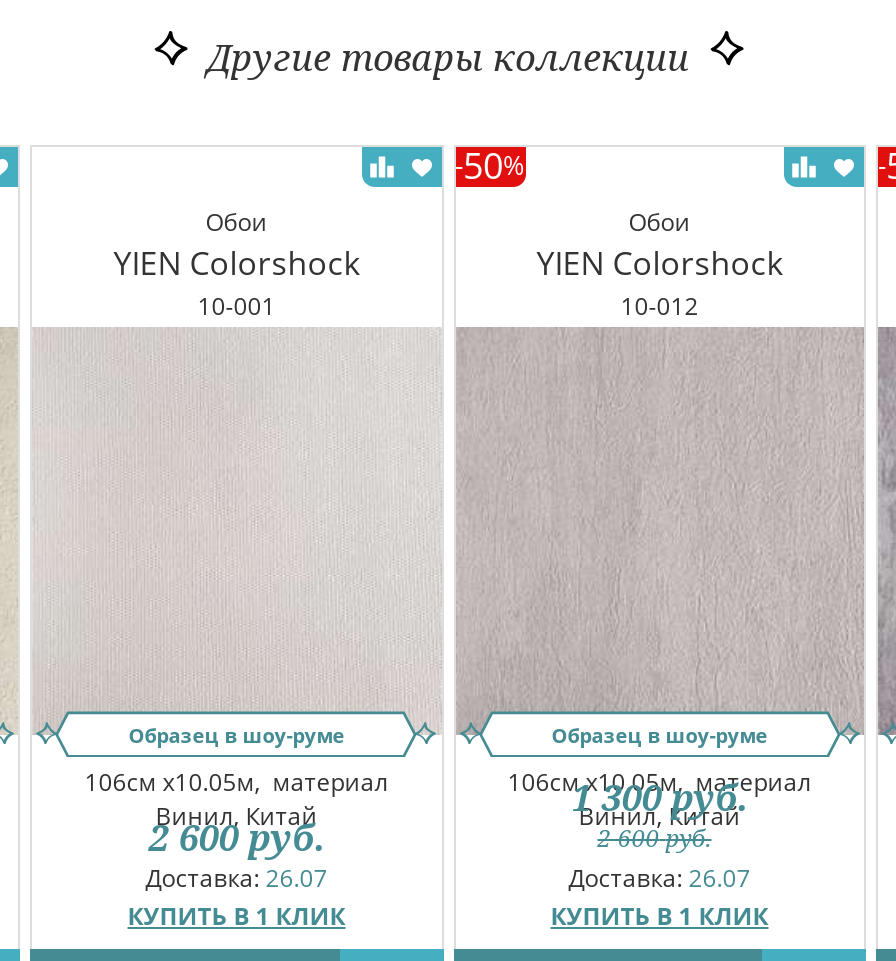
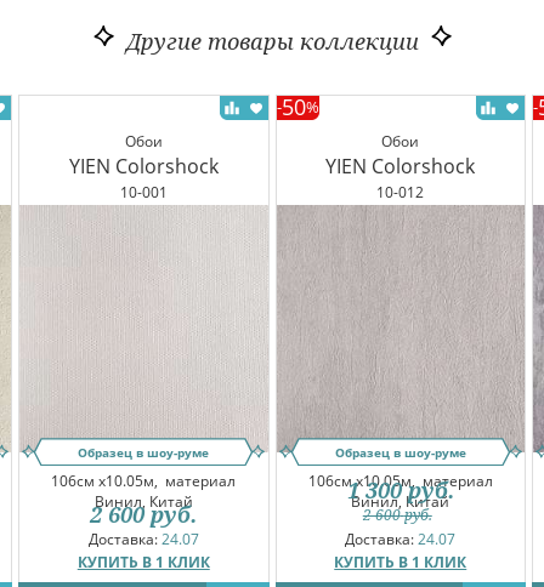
- Доставка: 26.07
+ Доставка: 24.07

- Доставка: 26.07
+ Доставка: 24.07
